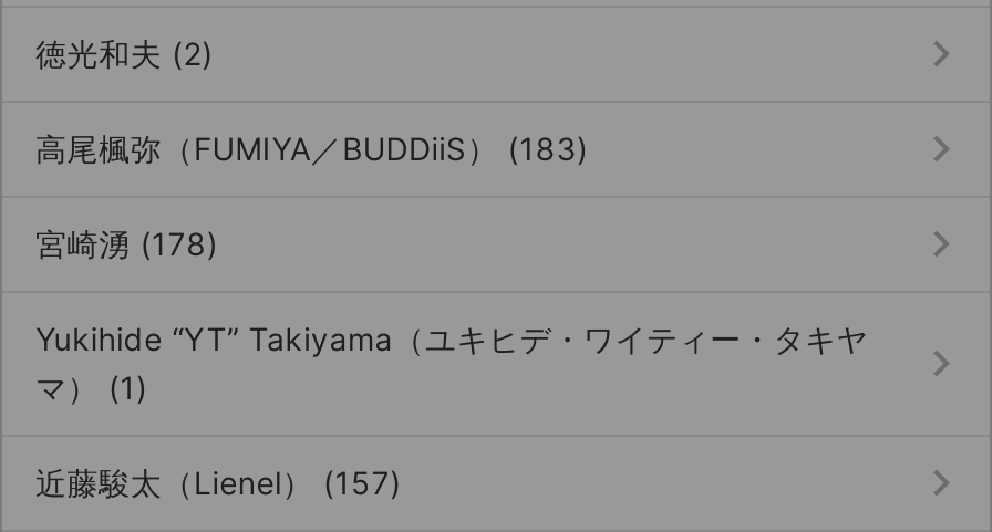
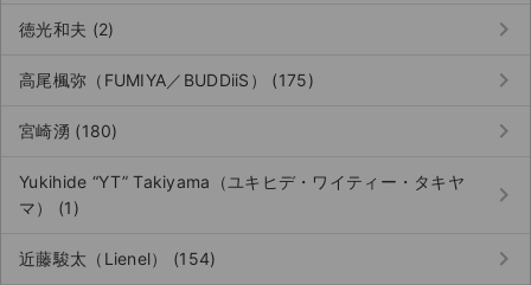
- 高尾楓弥（FUMIYA／BUDDiiS） (183)
+ 高尾楓弥（FUMIYA／BUDDiiS） (175)

- 宮崎湧 (178)
+ 宮崎湧 (180)

- 近藤駿太（Lienel） (157)
+ 近藤駿太（Lienel） (154)
